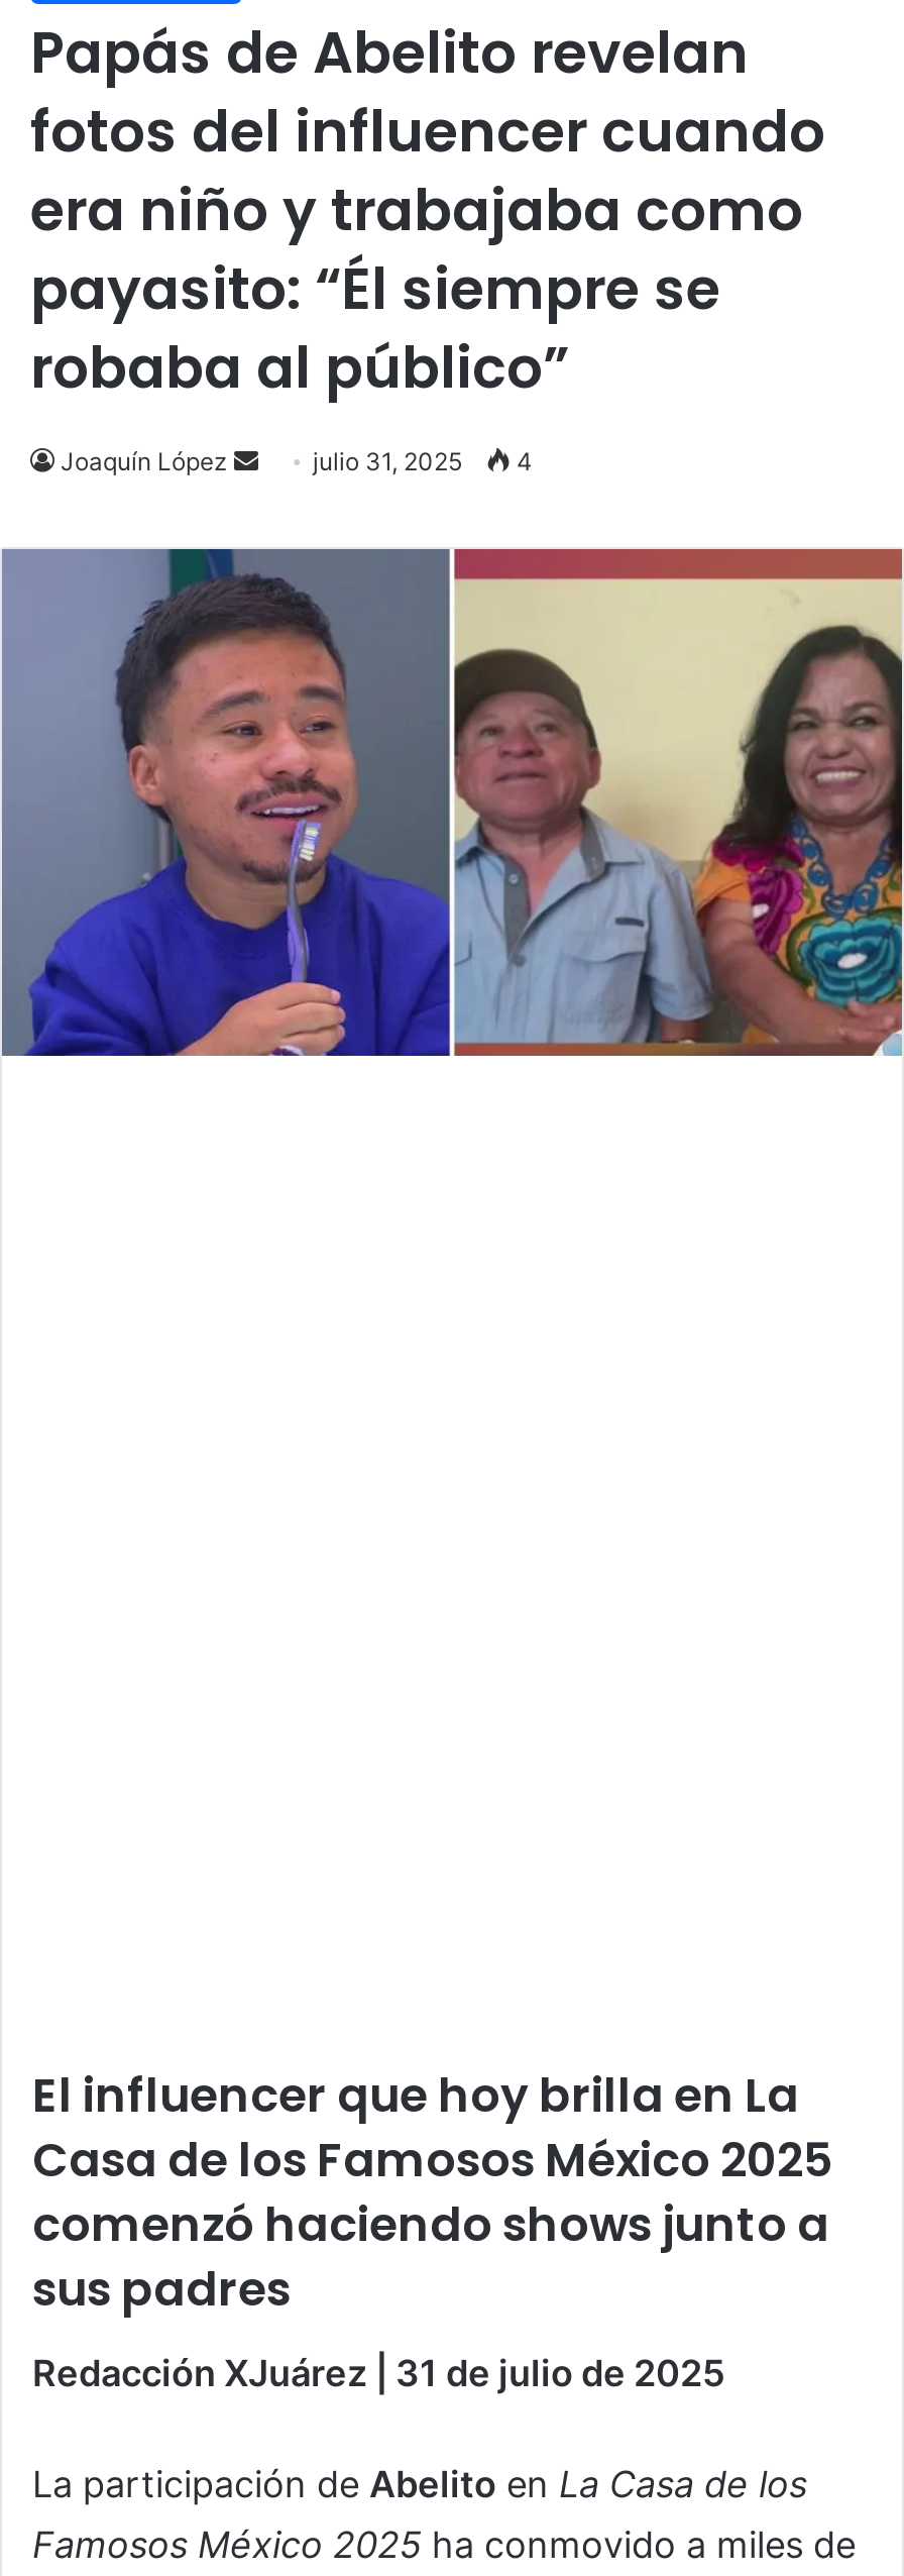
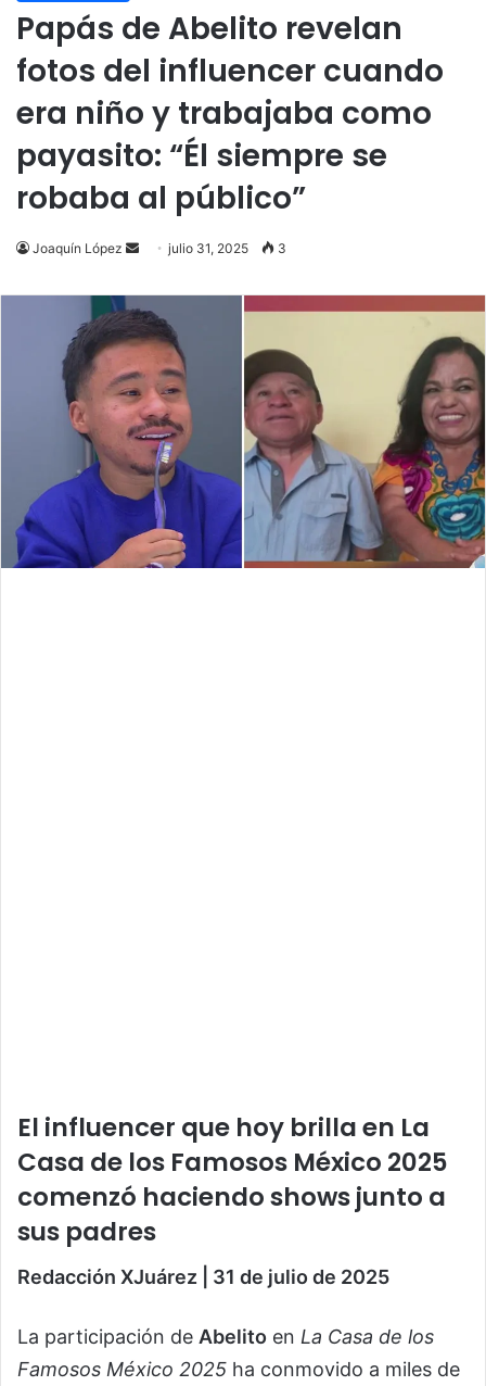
- 4
+ 3
